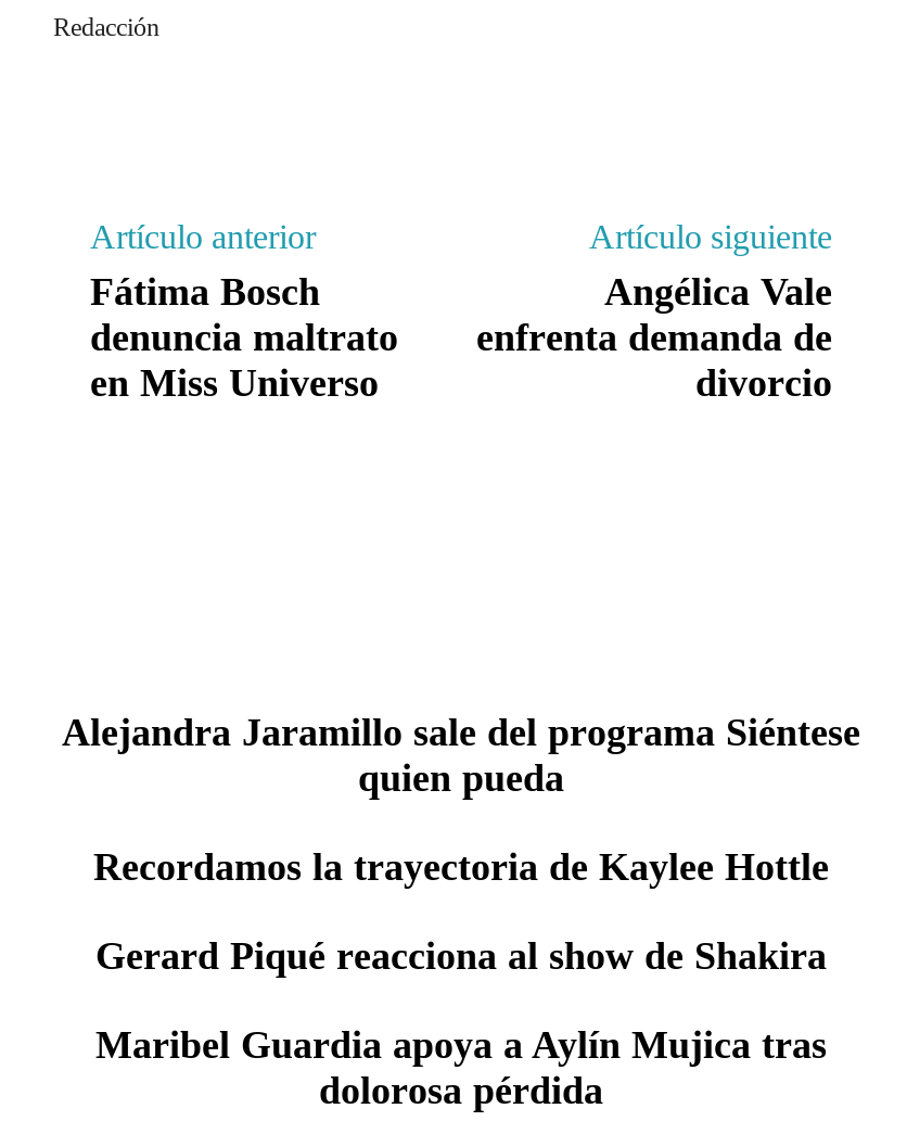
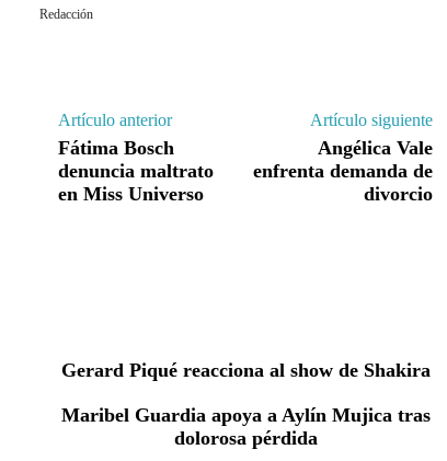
- Alejandra Jaramillo sale del programa Siéntese
- quien pueda
- Recordamos la trayectoria de Kaylee Hottle
